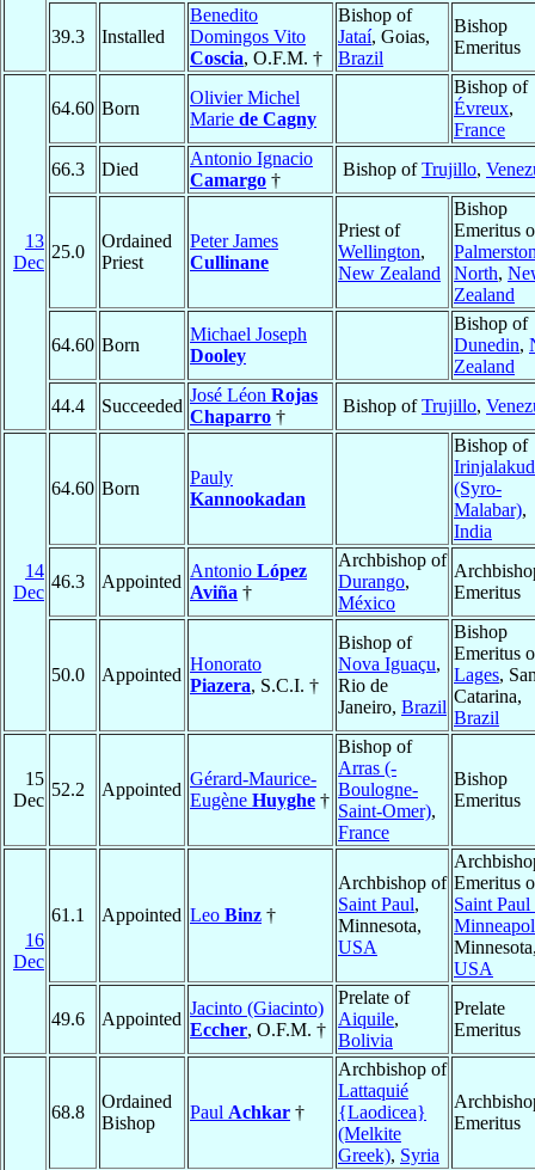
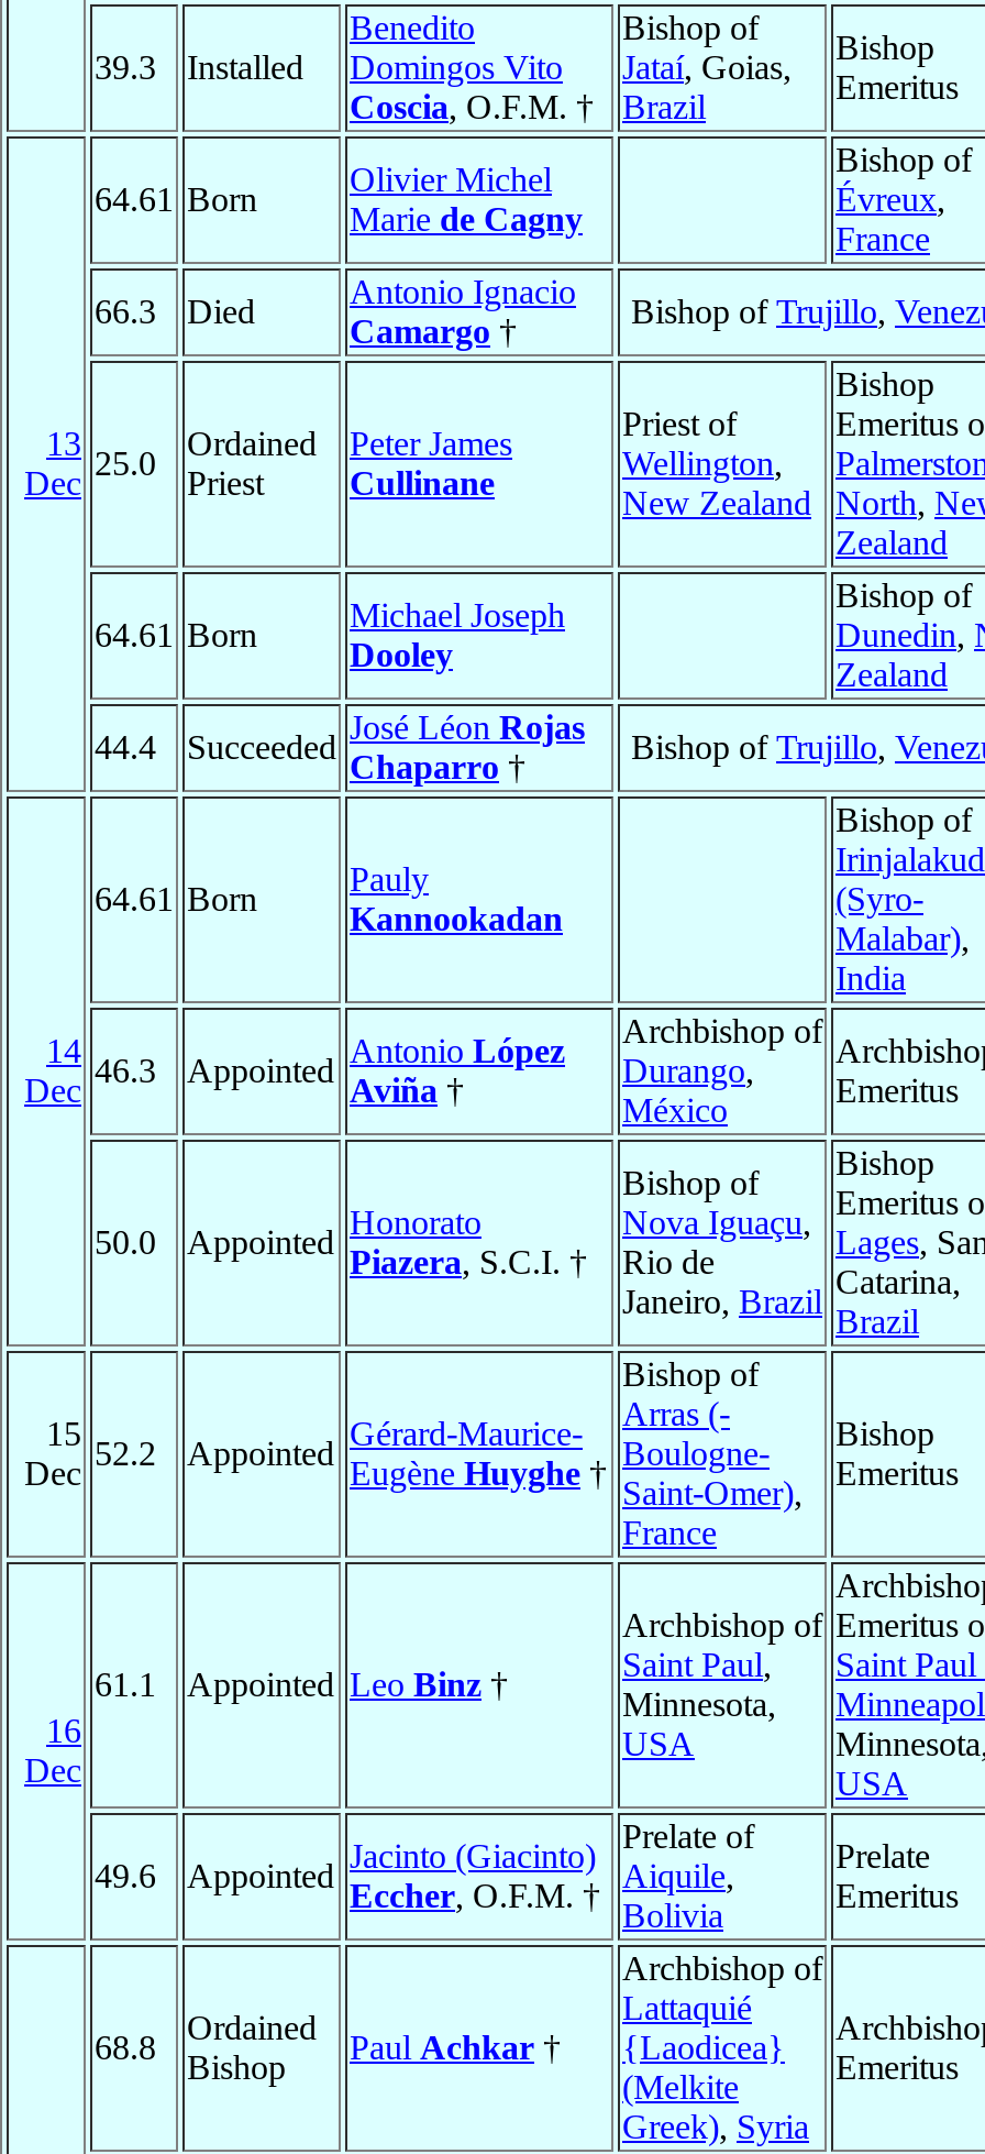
- 64.60 Born
+ 64.61 Born

- 64.60 Born
+ 64.61 Born

- 64.60 Born
+ 64.61 Born
